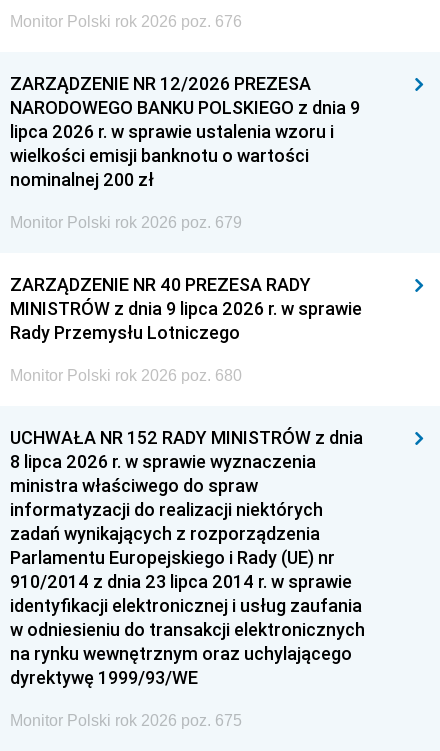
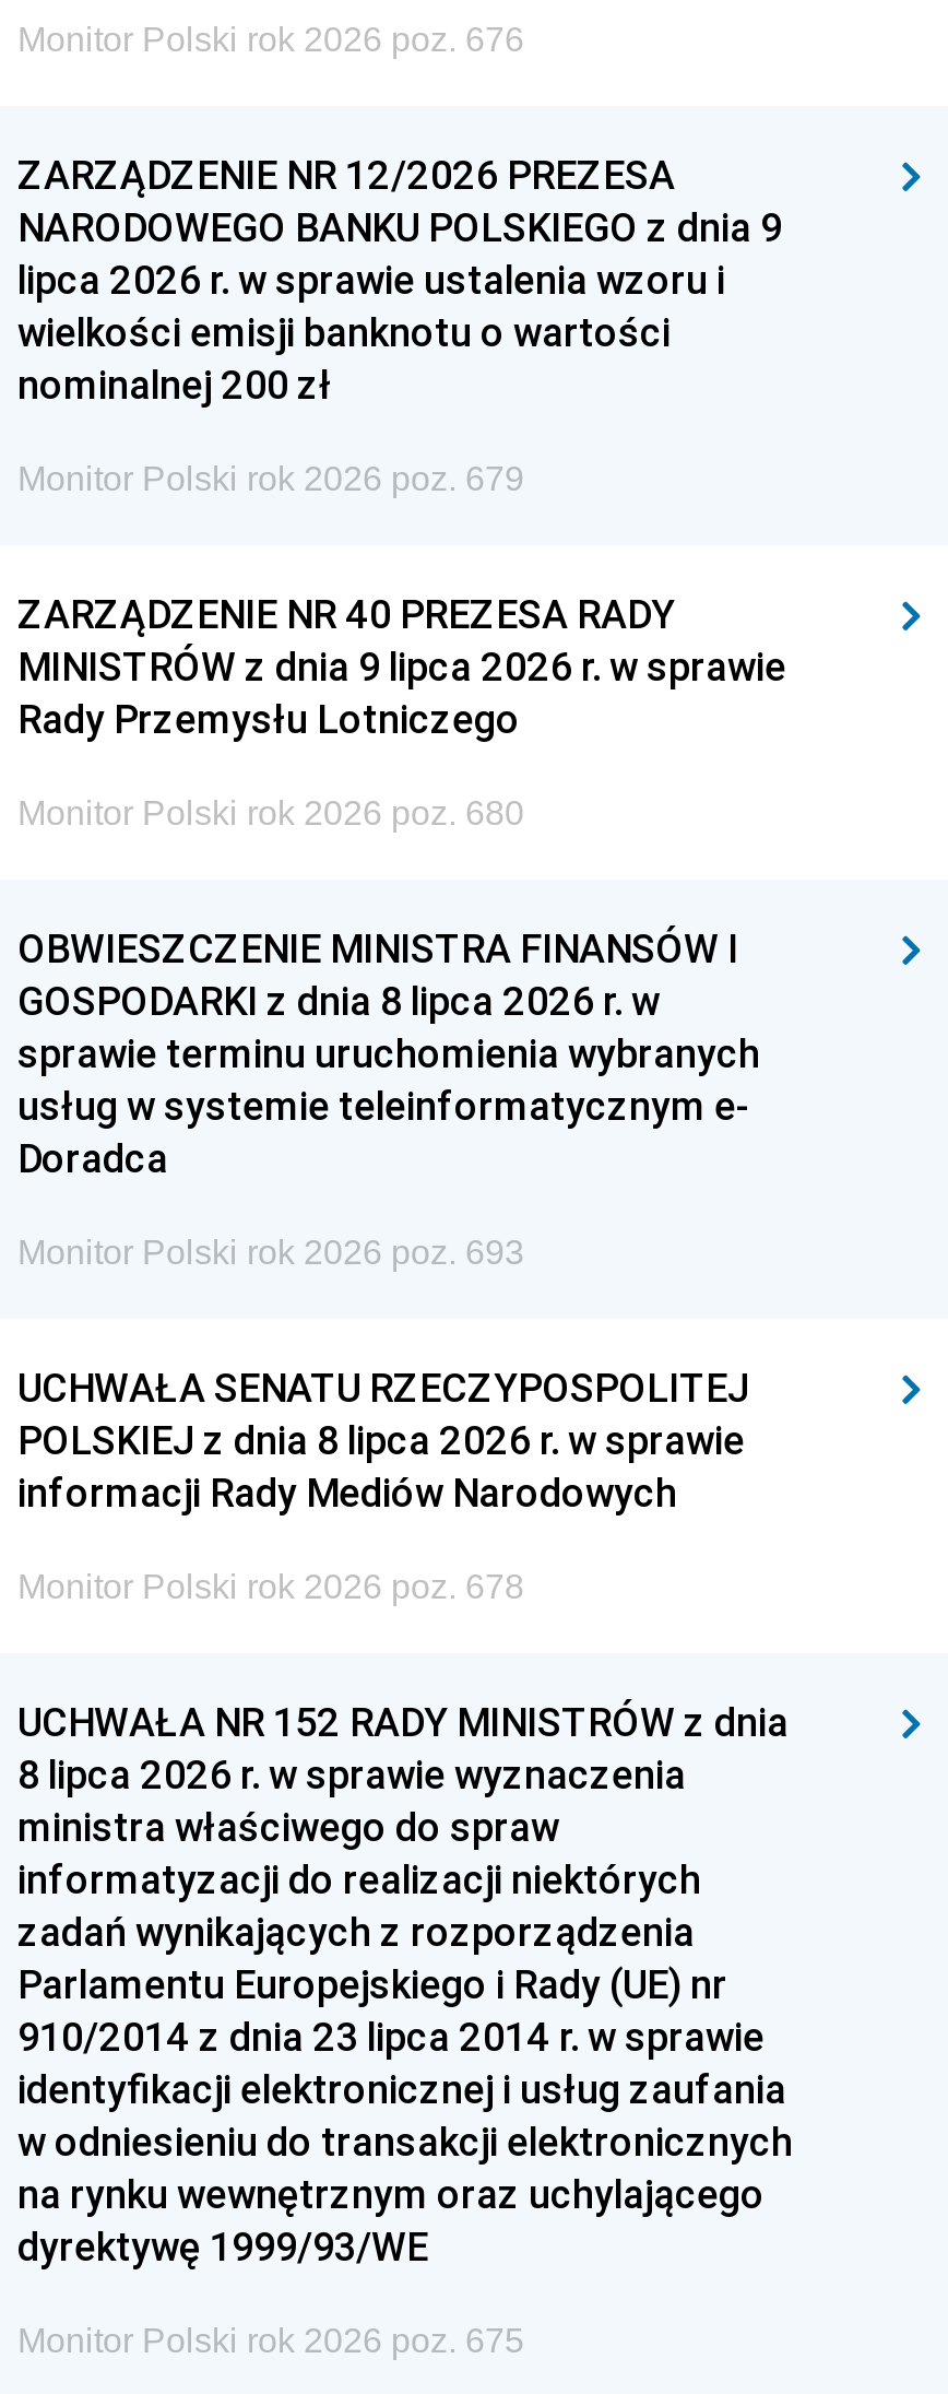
+ OBWIESZCZENIE MINISTRA FINANSÓW I
+ GOSPODARKI z dnia 8 lipca 2026 r. w
+ sprawie terminu uruchomienia wybranych
+ usług w systemie teleinformatycznym e-
+ Doradca
+ Monitor Polski rok 2026 poz. 693
+ UCHWAŁA SENATU RZECZYPOSPOLITEJ
+ POLSKIEJ z dnia 8 lipca 2026 r. w sprawie
+ informacji Rady Mediów Narodowych
+ Monitor Polski rok 2026 poz. 678
